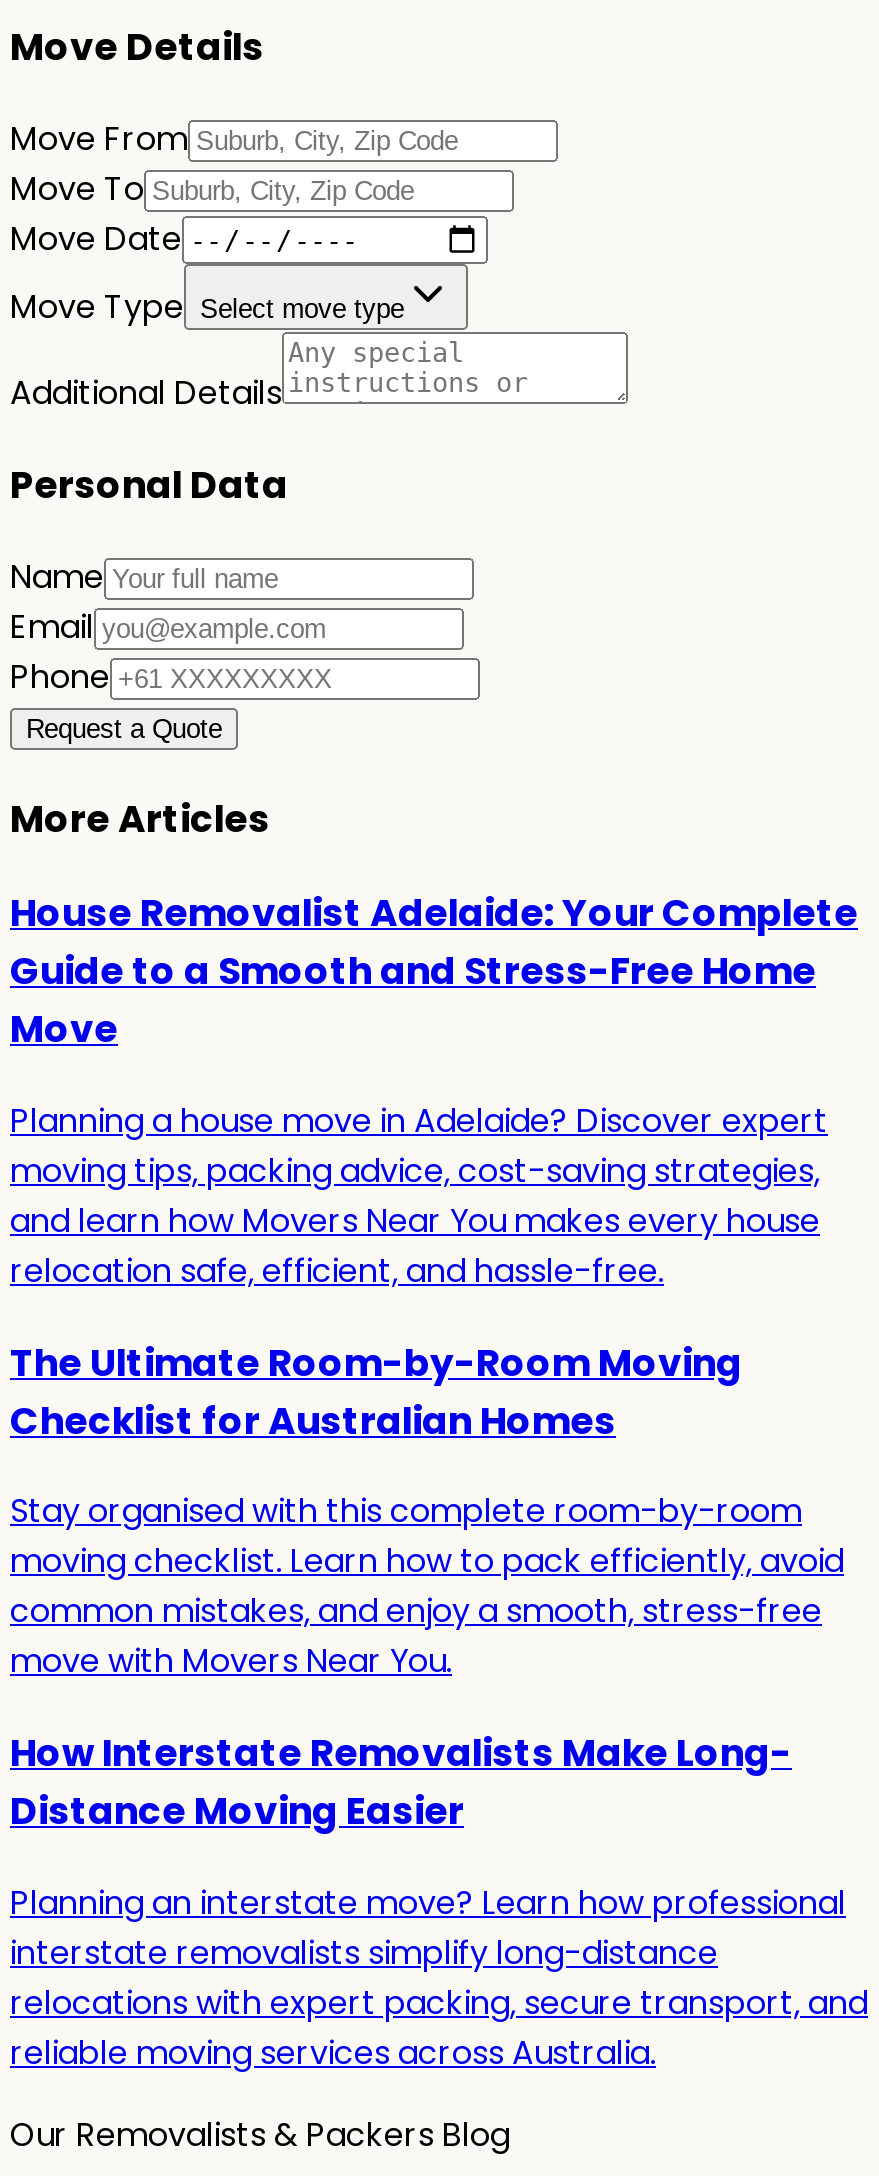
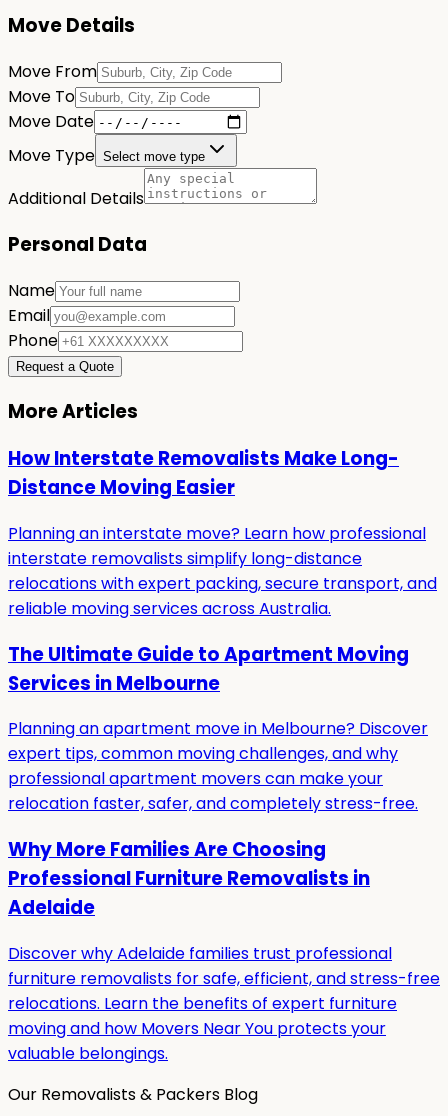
- House Removalist Adelaide: Your Complete
- Guide to a Smooth and Stress-Free Home
- Move
- Planning a house move in Adelaide? Discover expert
- moving tips, packing advice, cost-saving strategies,
- and learn how Movers Near You makes every house
- relocation safe, efficient, and hassle-free.
- The Ultimate Room-by-Room Moving
- Checklist for Australian Homes
- Stay organised with this complete room-by-room
- moving checklist. Learn how to pack efficiently, avoid
- common mistakes, and enjoy a smooth, stress-free
- move with Movers Near You.

moved up: How Interstate Removalists Make Long- | Distance Moving Easier | Planning an interstate move? Learn how professional | interstate removalists simplify long-distance | relocations with expert packing, secure transport, and | reliable moving services across Australia.

+ The Ultimate Guide to Apartment Moving
+ Services in Melbourne
+ Planning an apartment move in Melbourne? Discover
+ expert tips, common moving challenges, and why
+ professional apartment movers can make your
+ relocation faster, safer, and completely stress-free.
+ Why More Families Are Choosing
+ Professional Furniture Removalists in
+ Adelaide
+ Discover why Adelaide families trust professional
+ furniture removalists for safe, efficient, and stress-free
+ relocations. Learn the benefits of expert furniture
+ moving and how Movers Near You protects your
+ valuable belongings.
